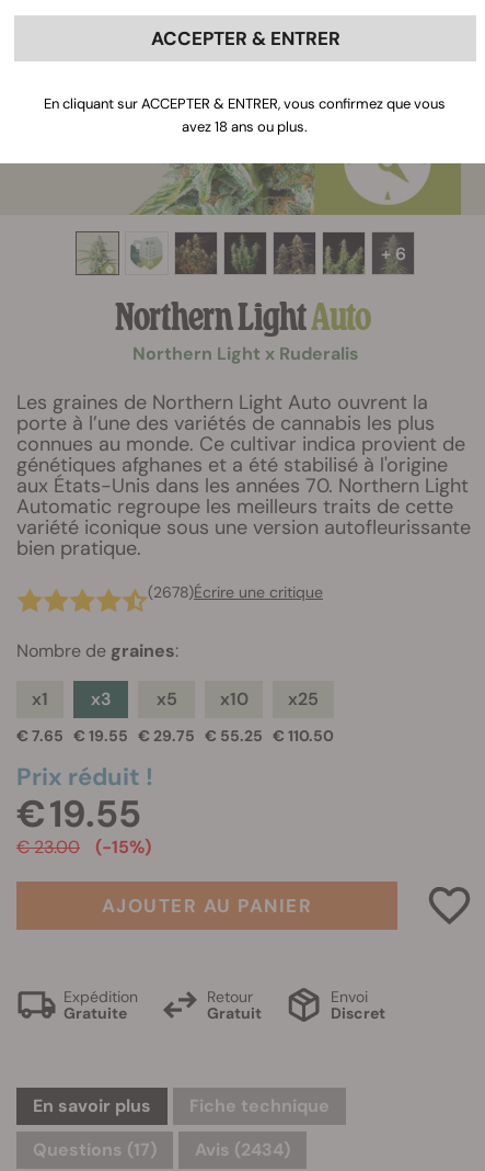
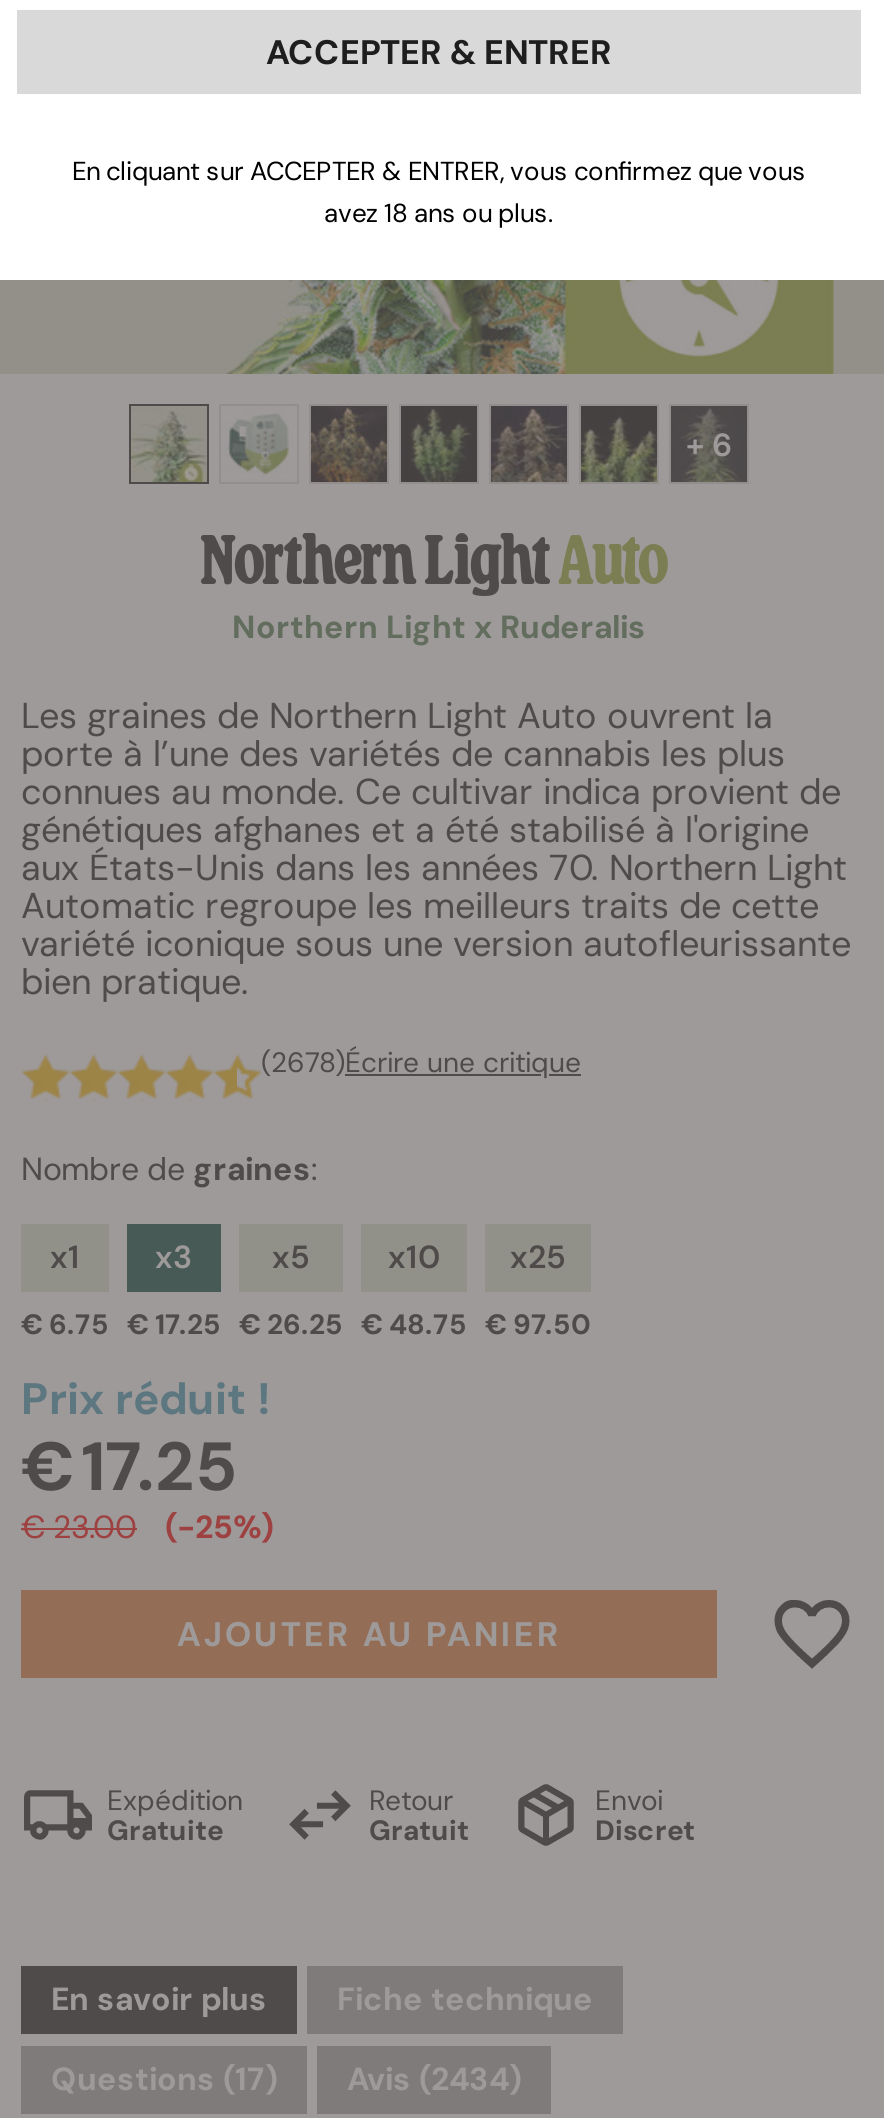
- € 7.65
+ € 6.75

- € 19.55
+ € 17.25

- € 29.75
+ € 26.25

- € 55.25
+ € 48.75

- € 110.50
+ € 97.50

- € 19.55
+ € 17.25

- € 23.00 (-15%)
+ € 23.00 (-25%)
